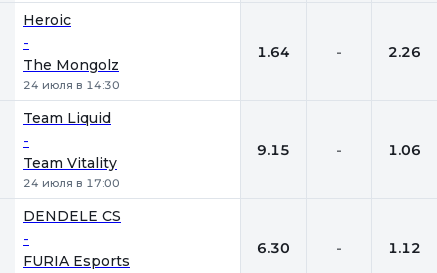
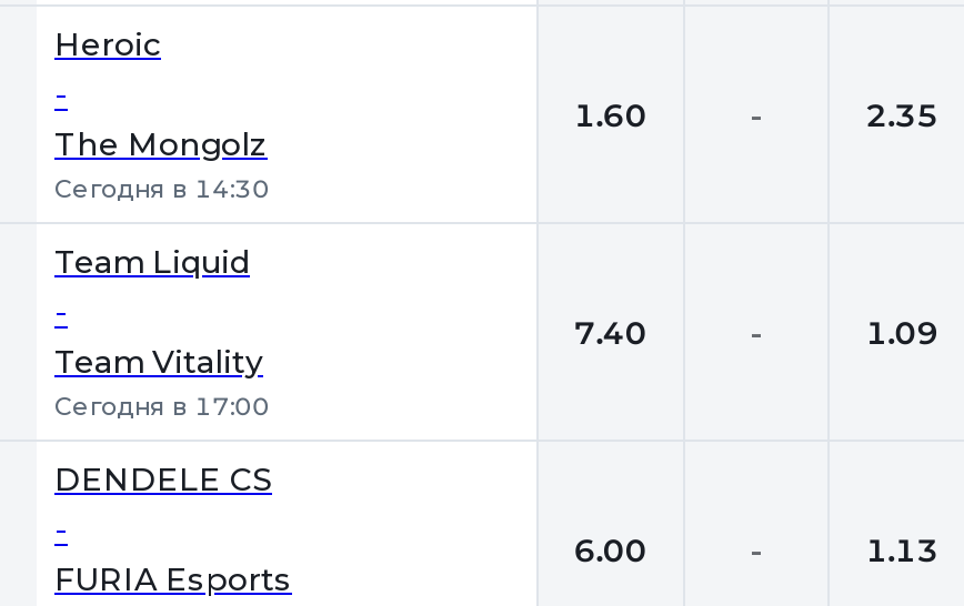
- 1.64
+ 1.60

- 2.26
+ 2.35

- 24 июля в 14:30
+ Сегодня в 14:30

- 9.15
+ 7.40

- 1.06
+ 1.09

- 24 июля в 17:00
+ Сегодня в 17:00

- 6.30
+ 6.00

- 1.12
+ 1.13
